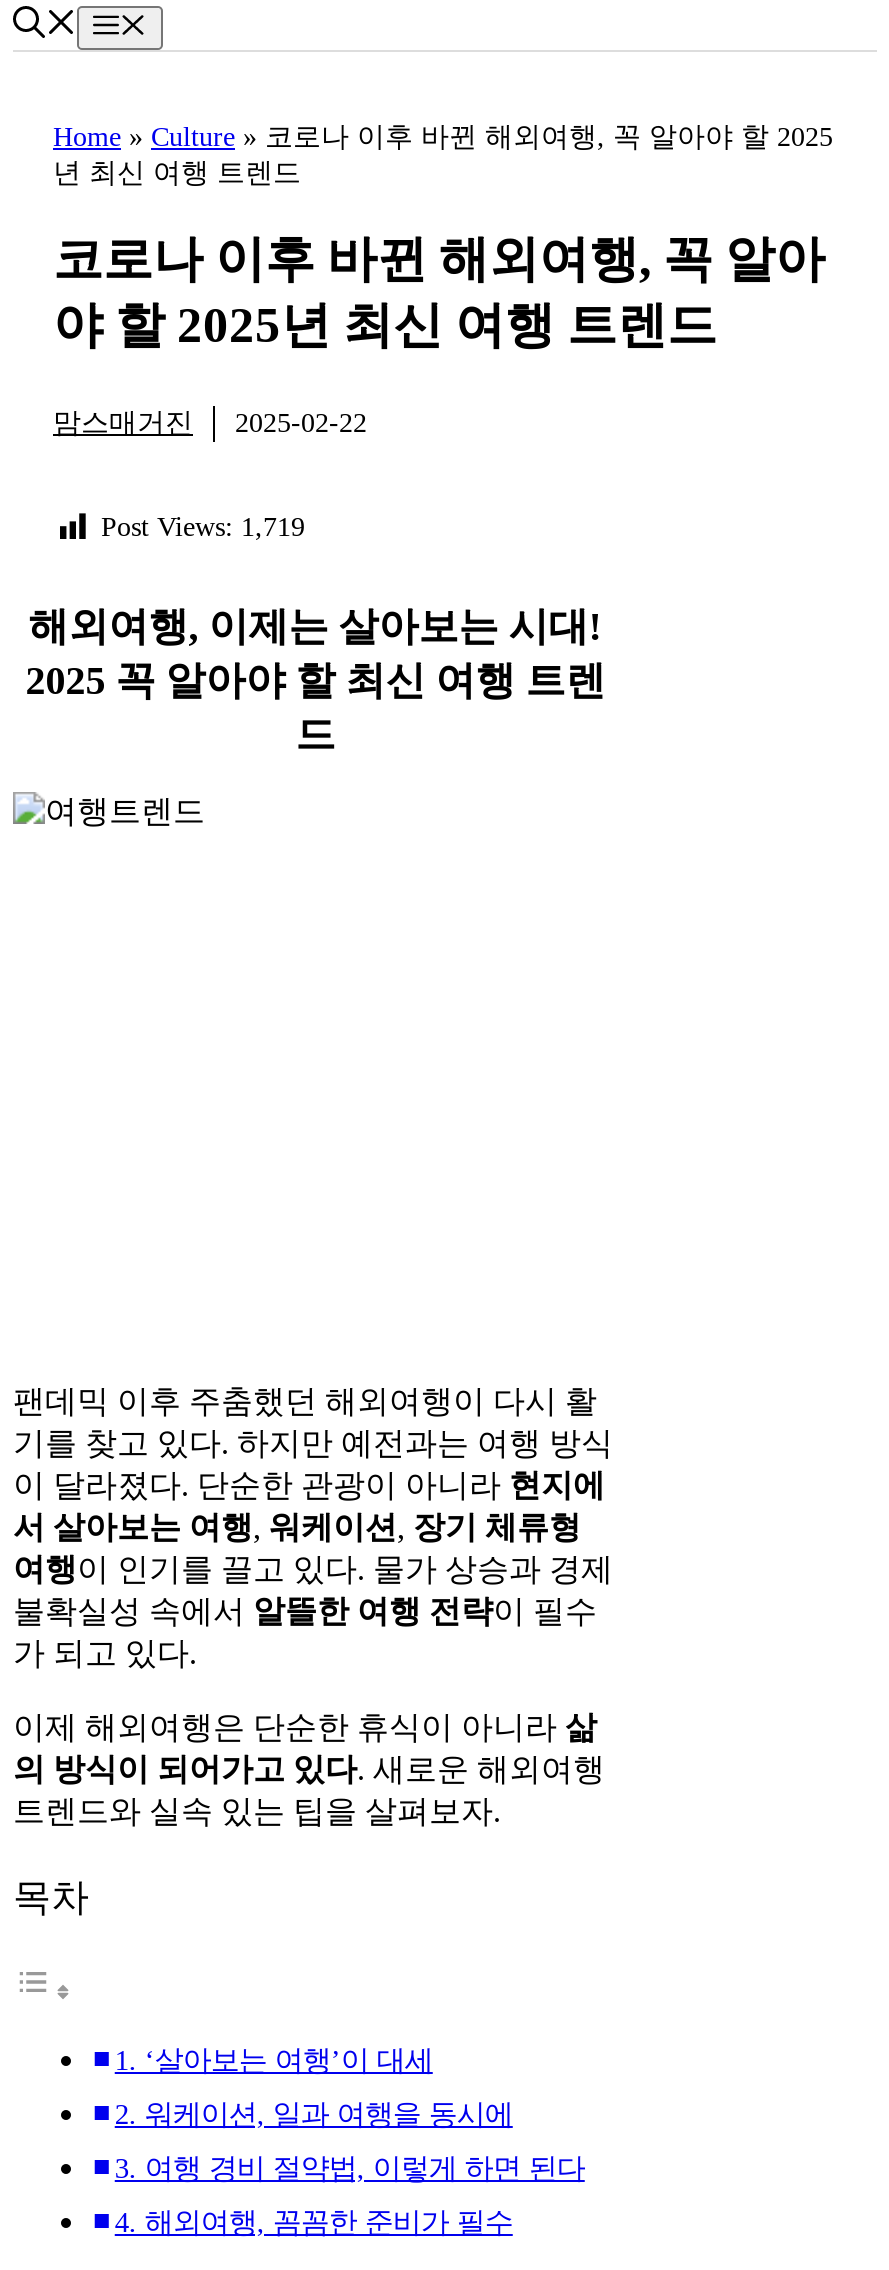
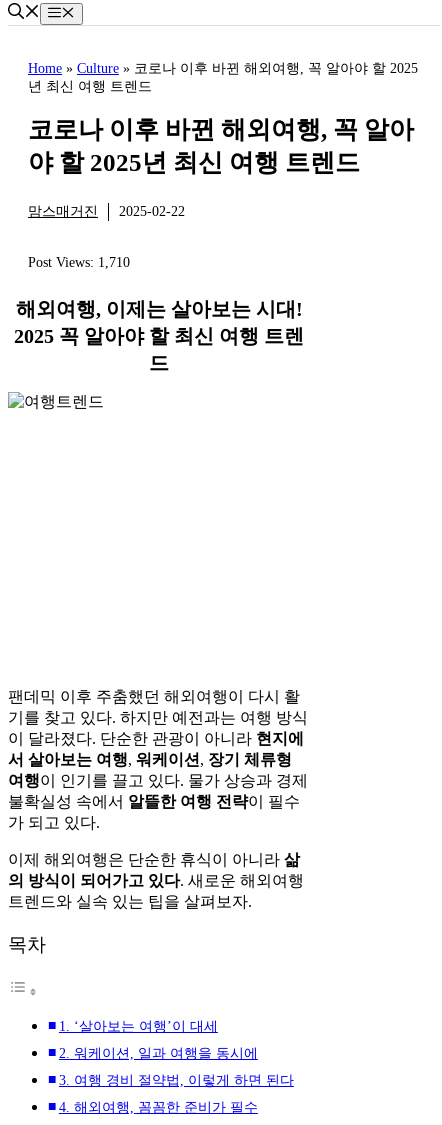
- Post Views: 1,719
+ Post Views: 1,710
